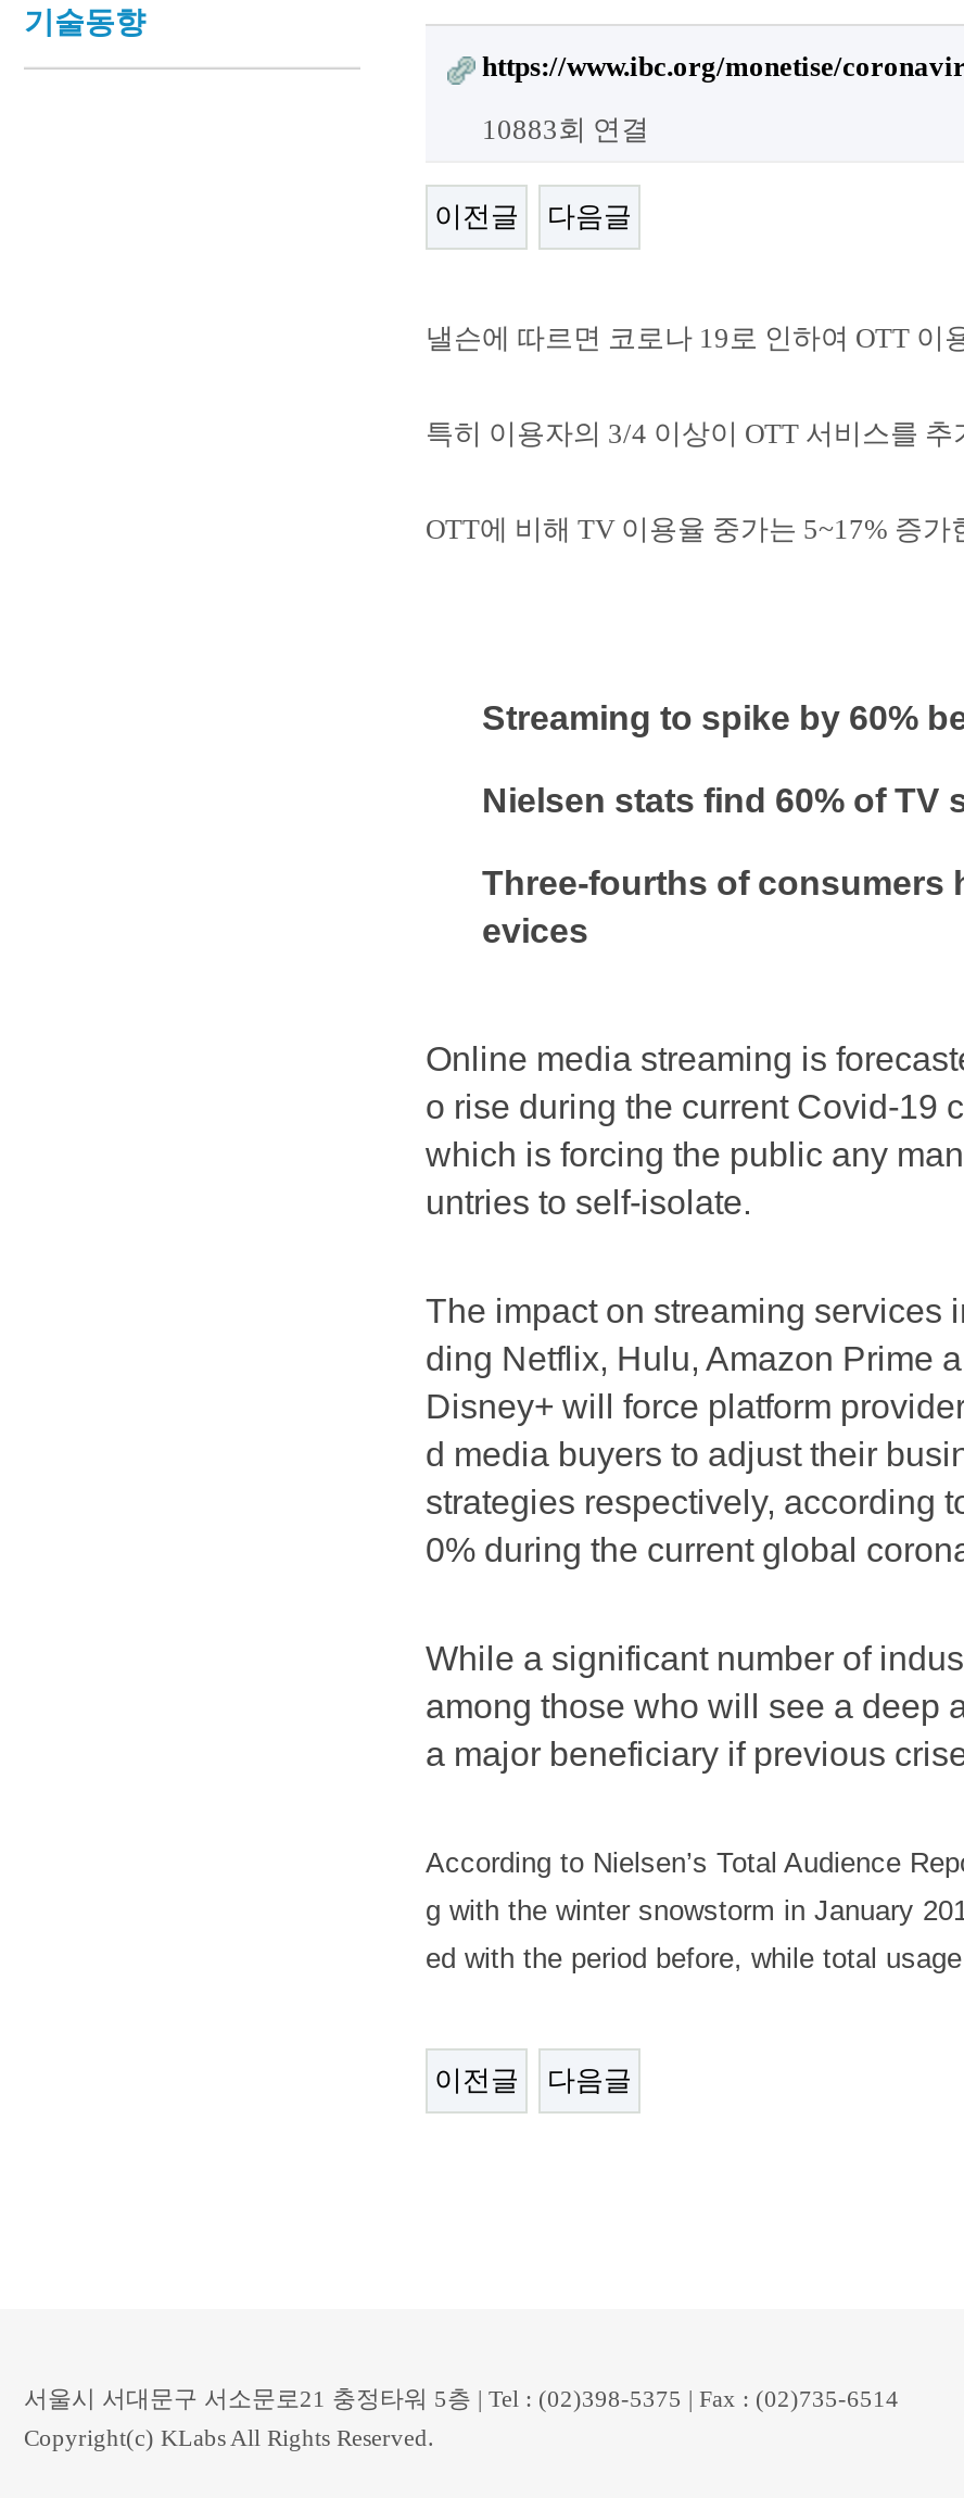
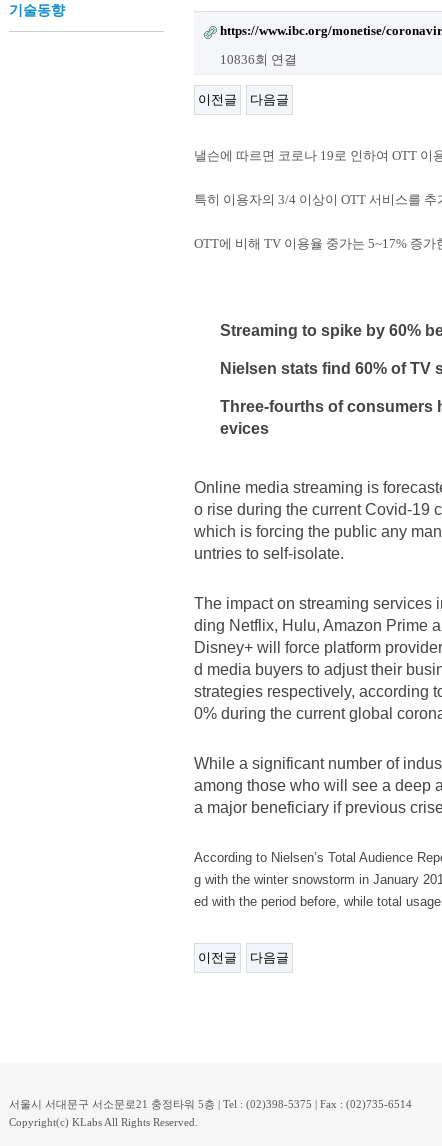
- 10883회 연결
+ 10836회 연결
